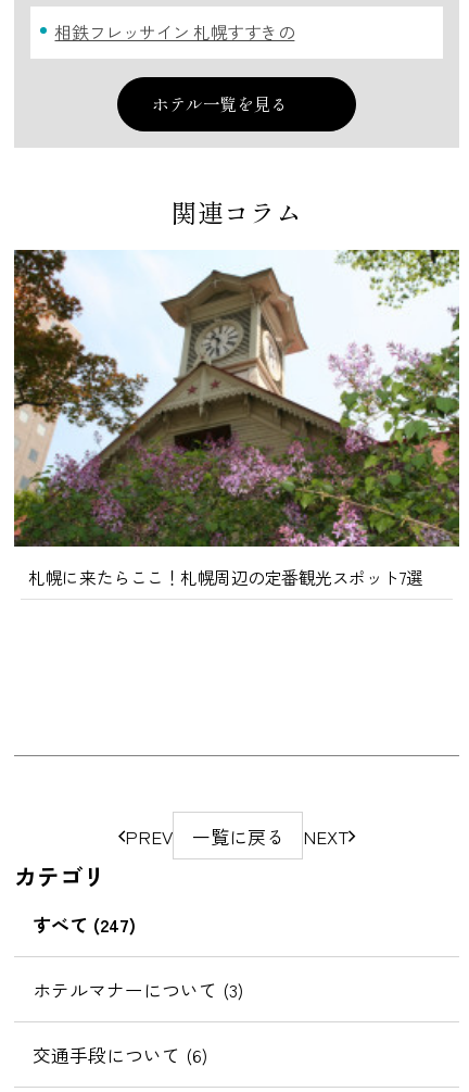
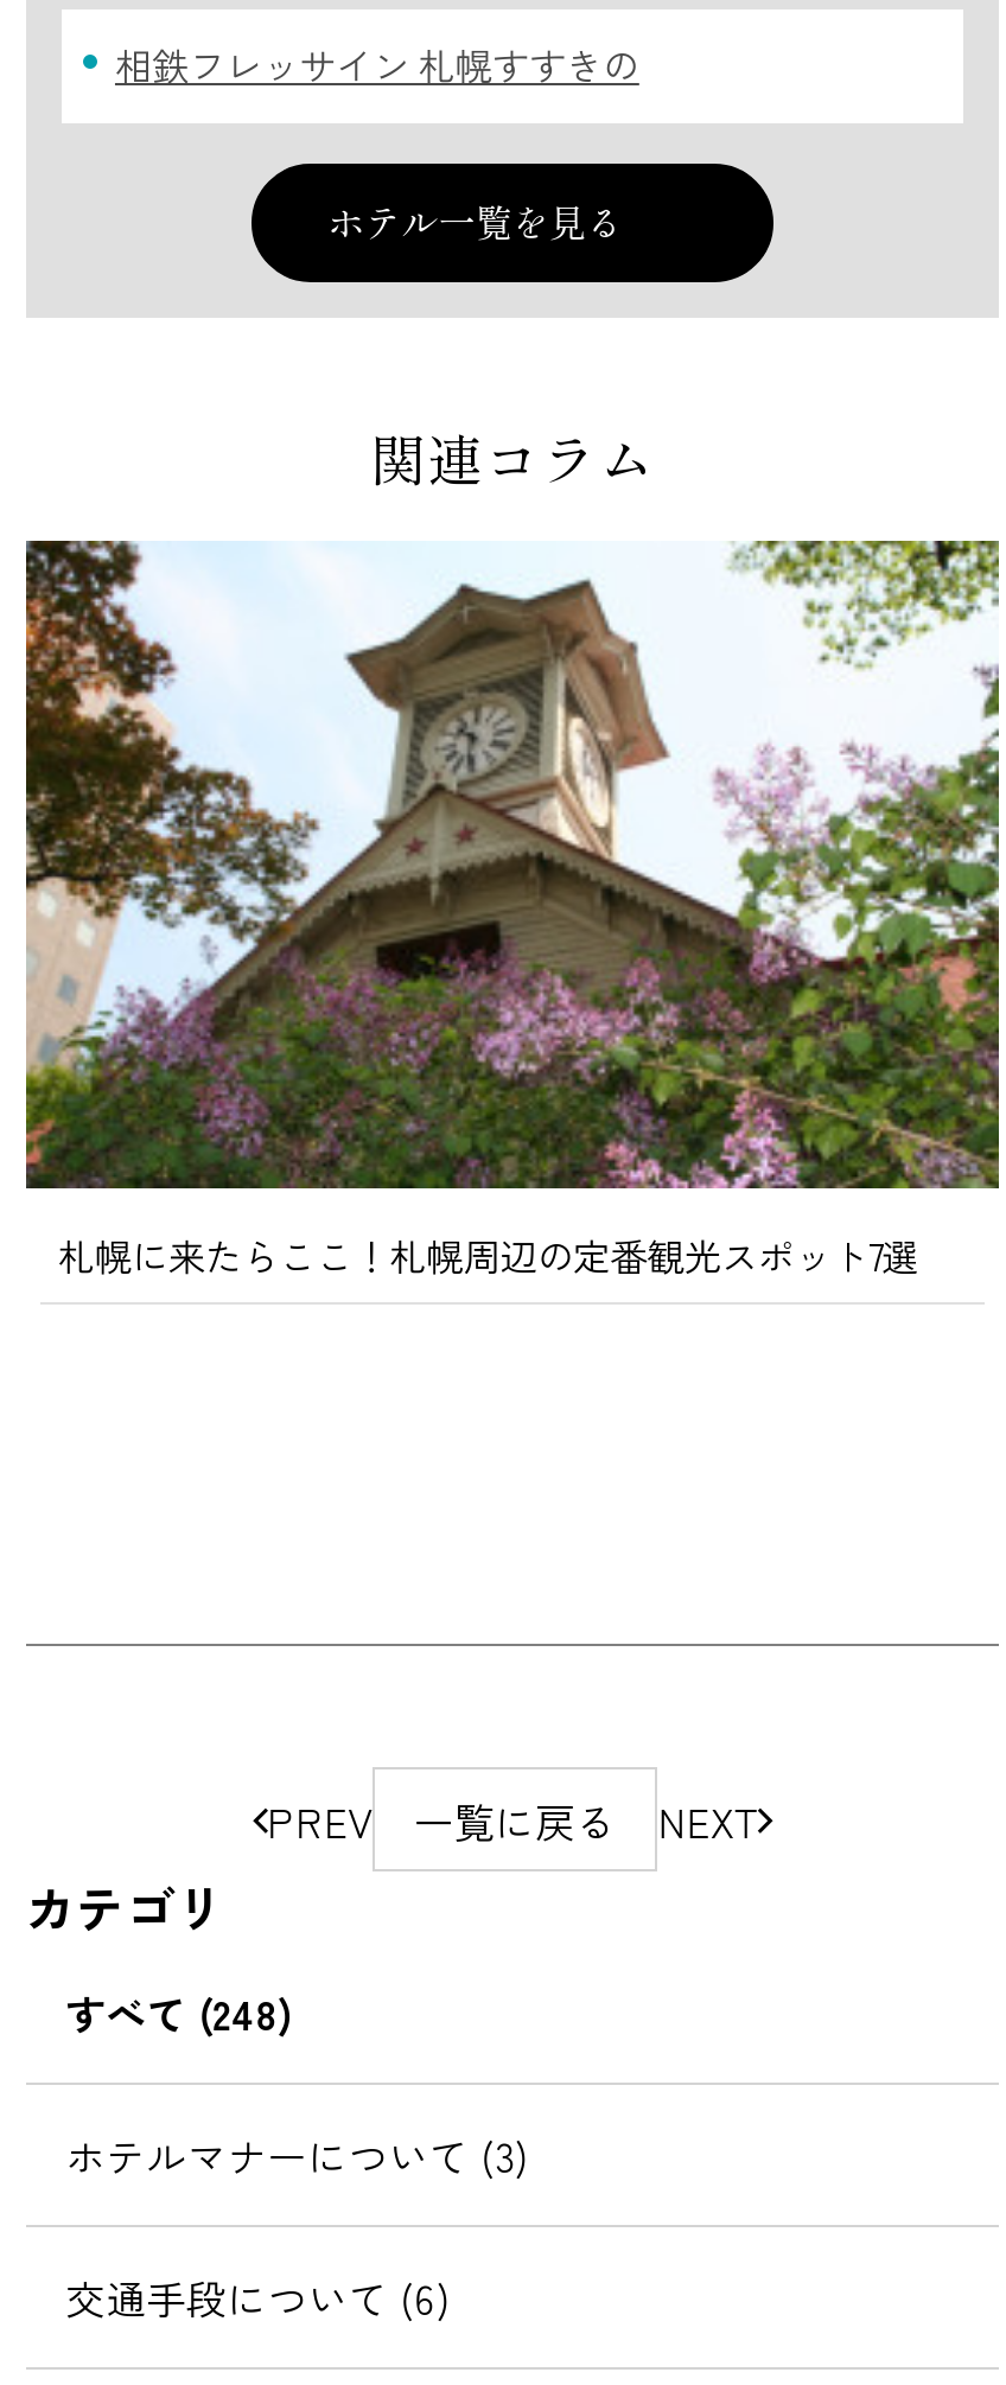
- すべて (247)
+ すべて (248)
